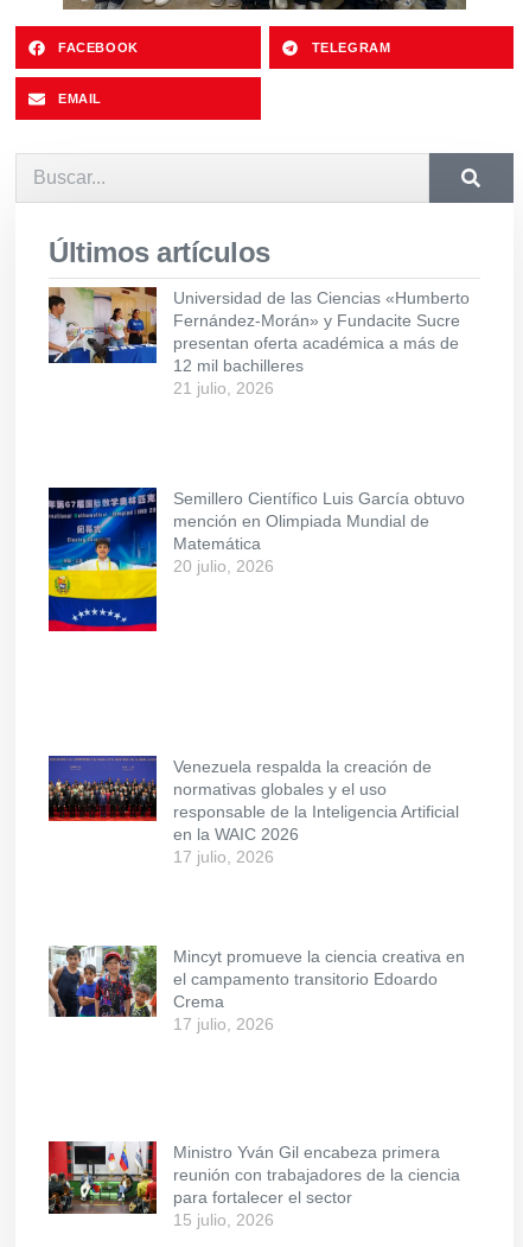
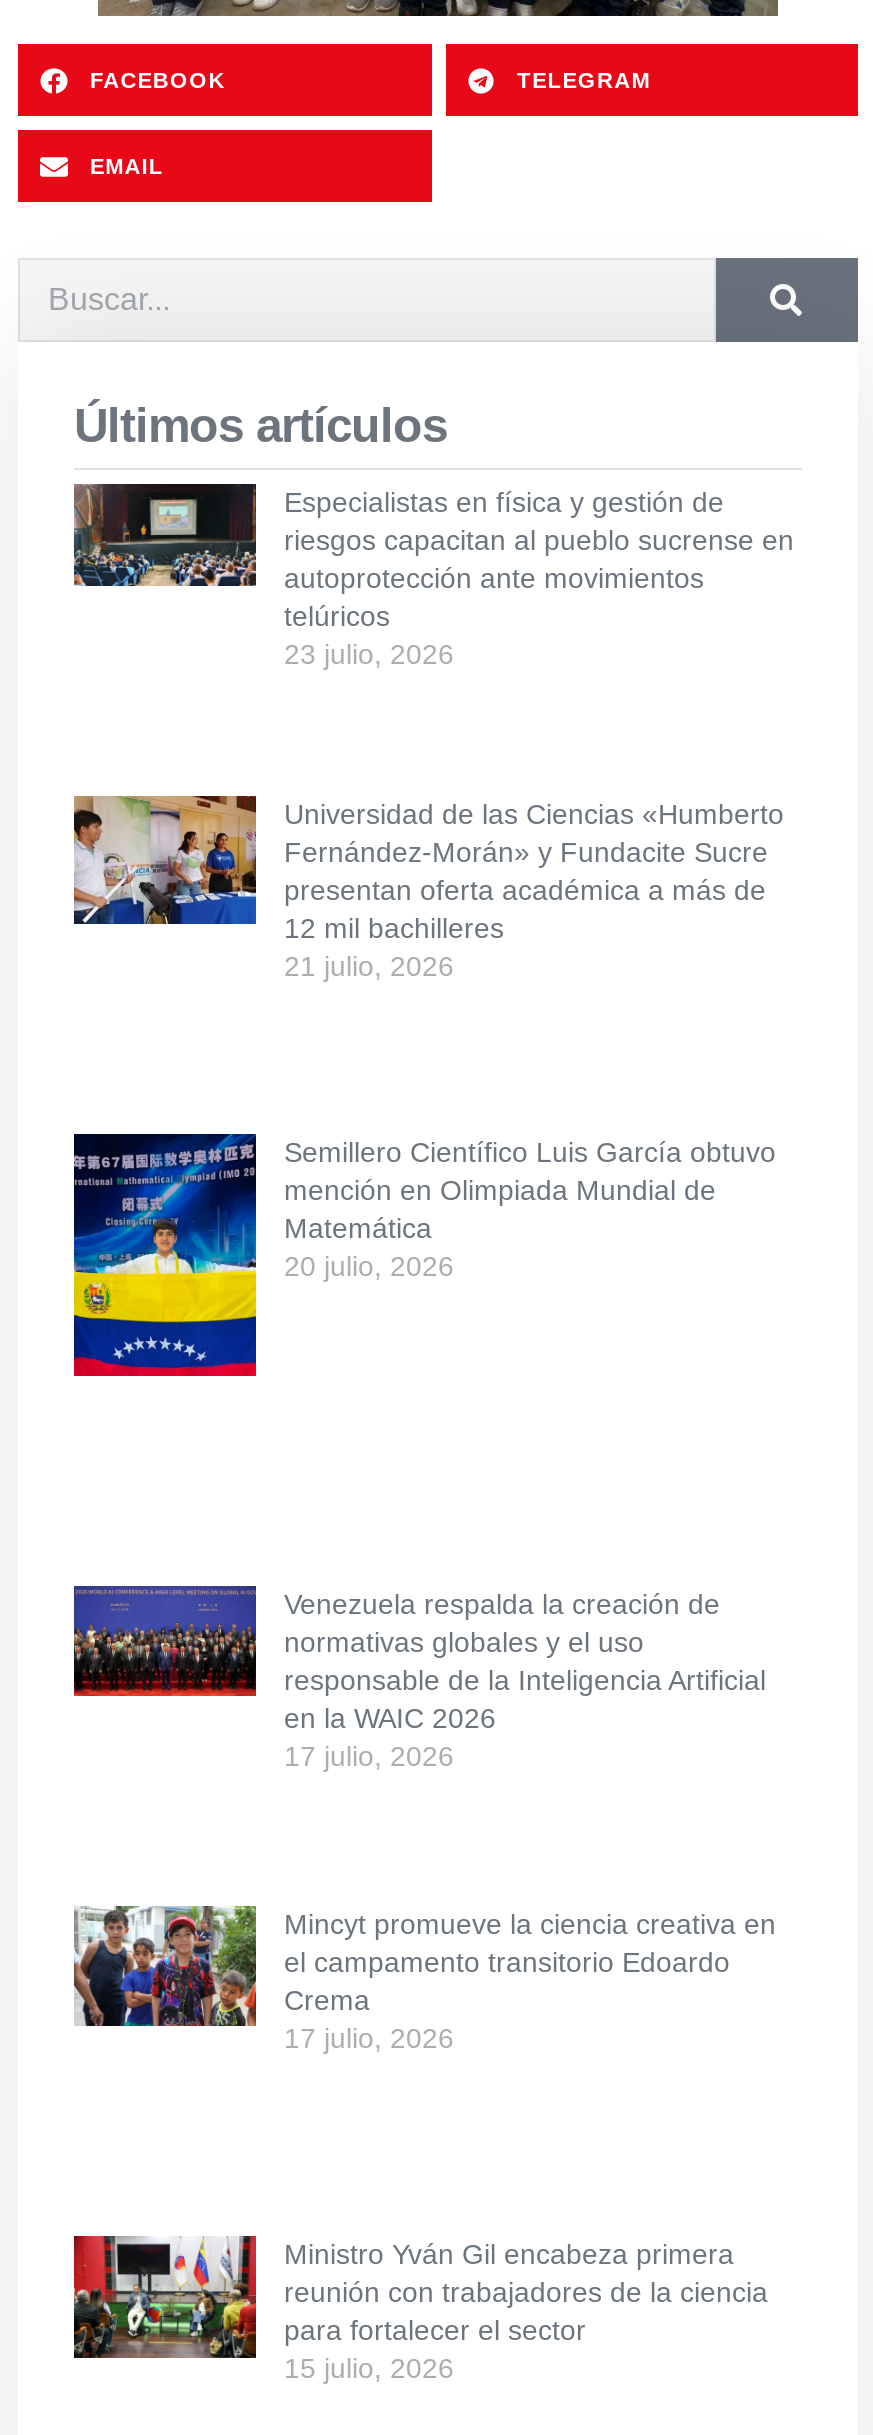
+ [image]
+ Especialistas en física y gestión de
+ riesgos capacitan al pueblo sucrense en
+ autoprotección ante movimientos
+ telúricos
+ 23 julio, 2026
